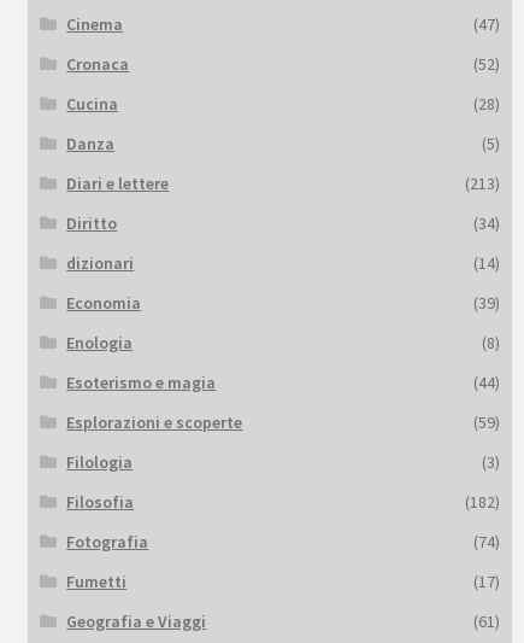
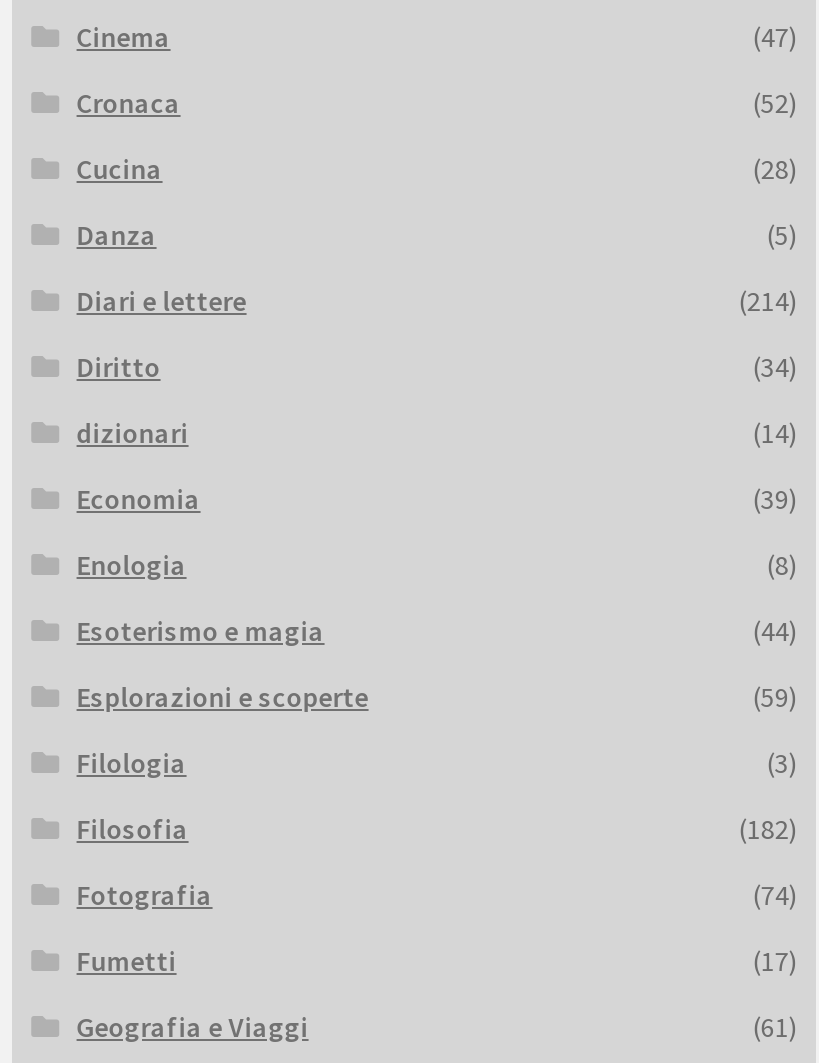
- (213)
+ (214)
